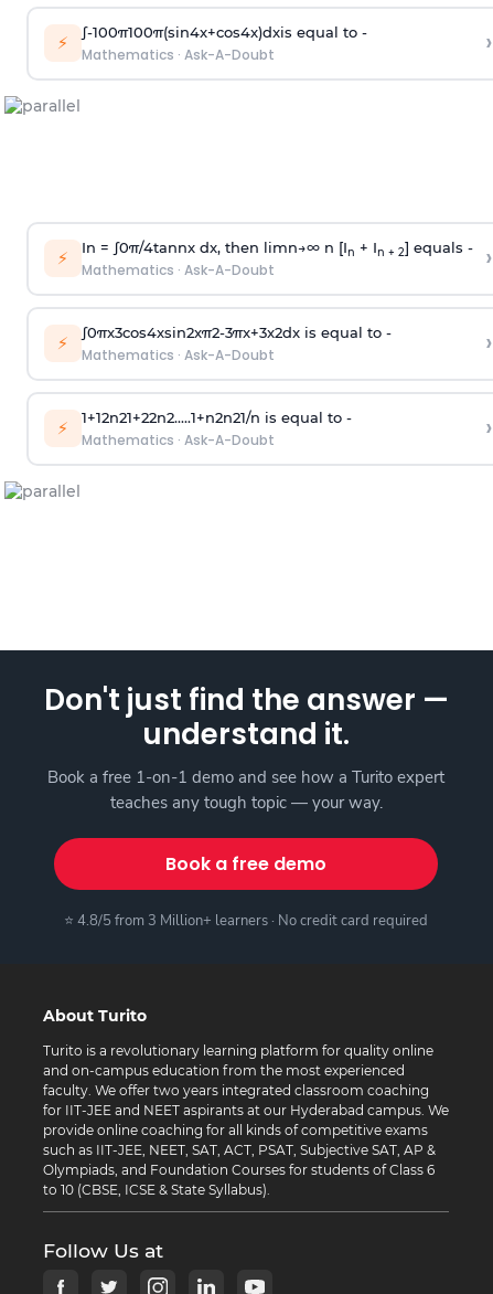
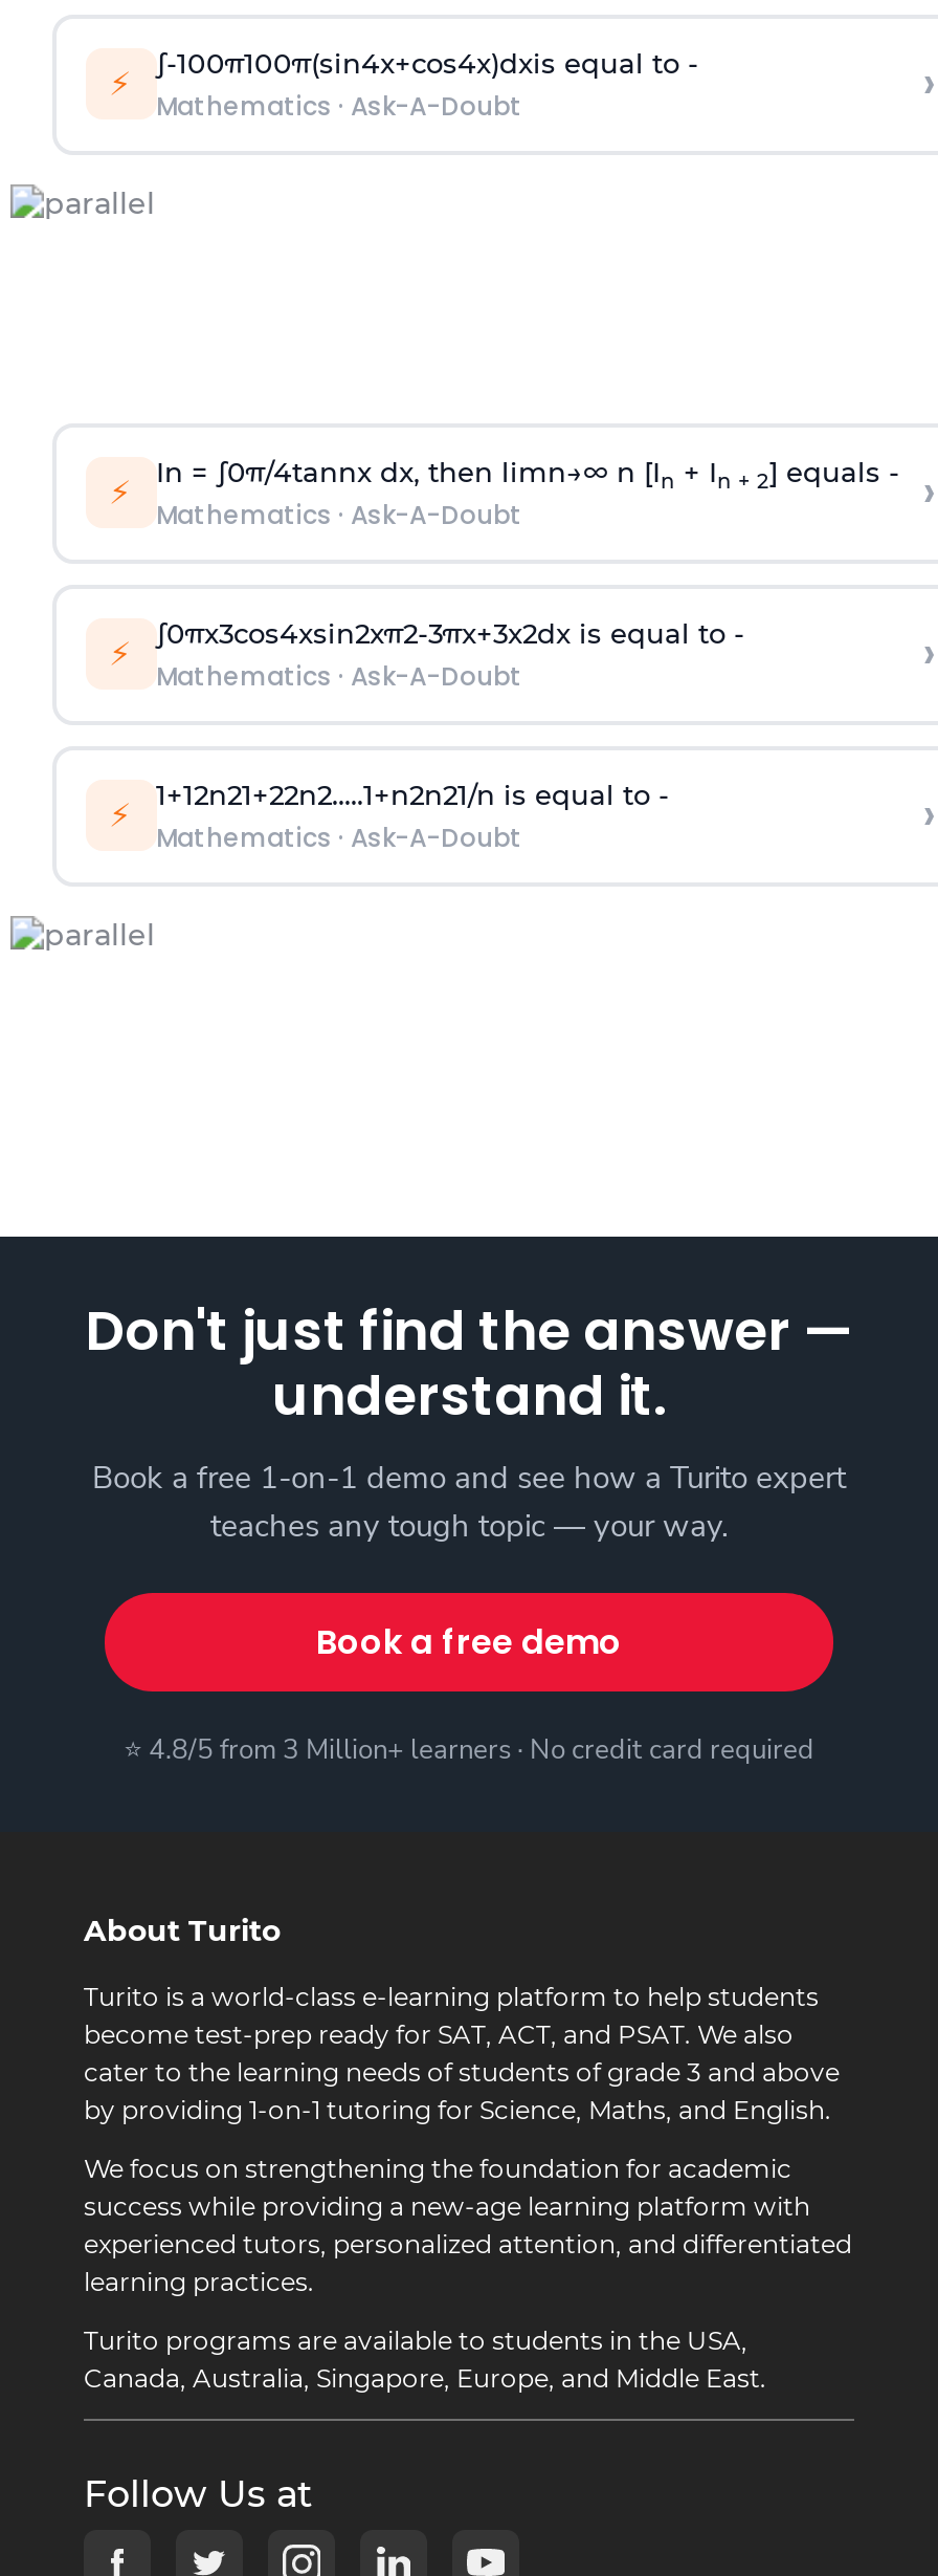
- Turito is a revolutionary learning platform for quality online
- and on-campus education from the most experienced
- faculty. We offer two years integrated classroom coaching
- for IIT-JEE and NEET aspirants at our Hyderabad campus. We
- provide online coaching for all kinds of competitive exams
- such as IIT-JEE, NEET, SAT, ACT, PSAT, Subjective SAT, AP &
- Olympiads, and Foundation Courses for students of Class 6
- to 10 (CBSE, ICSE & State Syllabus).
+ Turito is a world-class e-learning platform to help students
+ become test-prep ready for SAT, ACT, and PSAT. We also
+ cater to the learning needs of students of grade 3 and above
+ by providing 1-on-1 tutoring for Science, Maths, and English.
+ We focus on strengthening the foundation for academic
+ success while providing a new-age learning platform with
+ experienced tutors, personalized attention, and differentiated
+ learning practices.
+ Turito programs are available to students in the USA,
+ Canada, Australia, Singapore, Europe, and Middle East.
